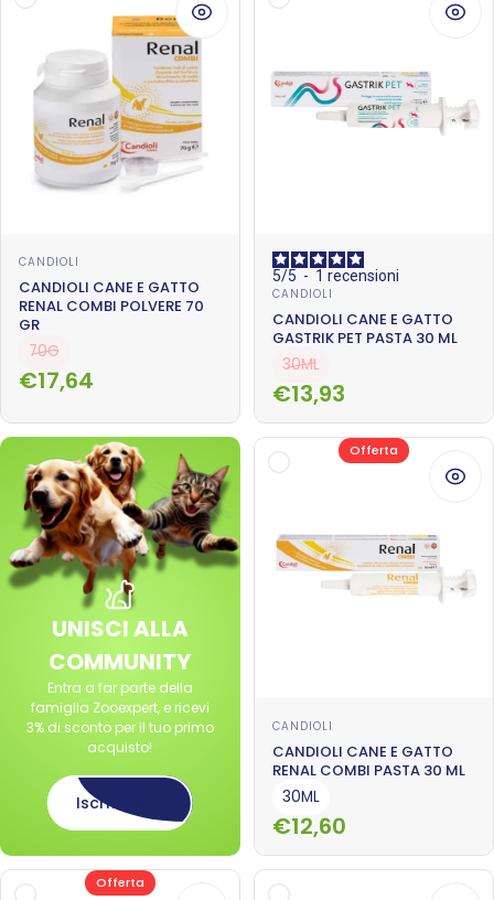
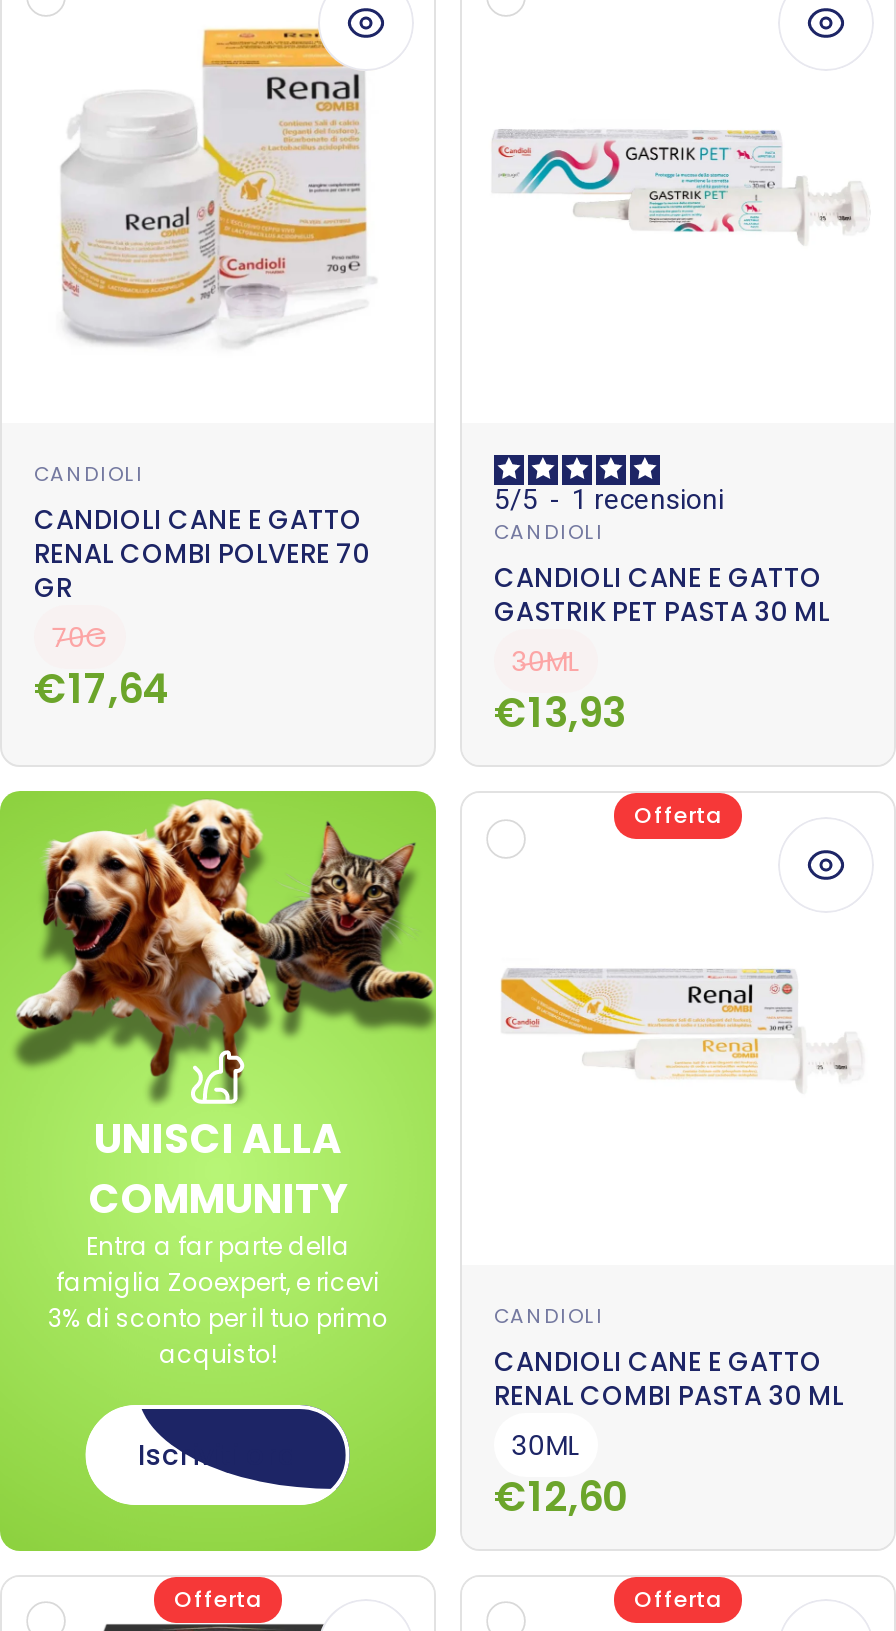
+ Offerta
